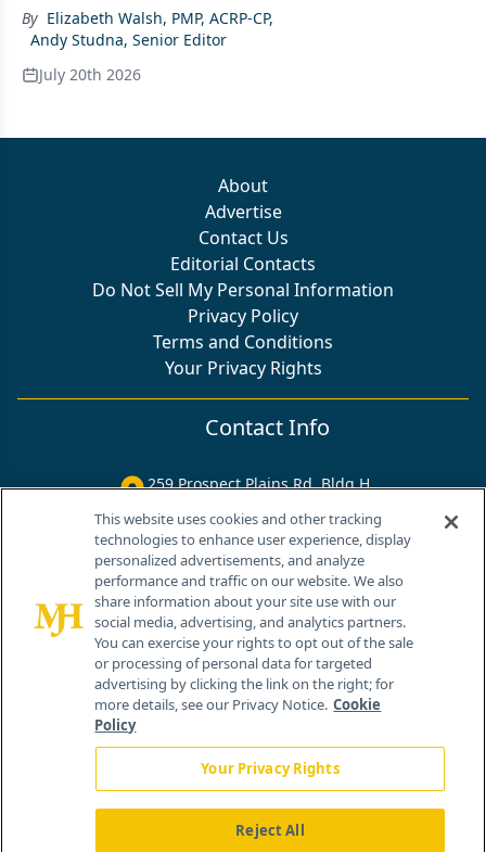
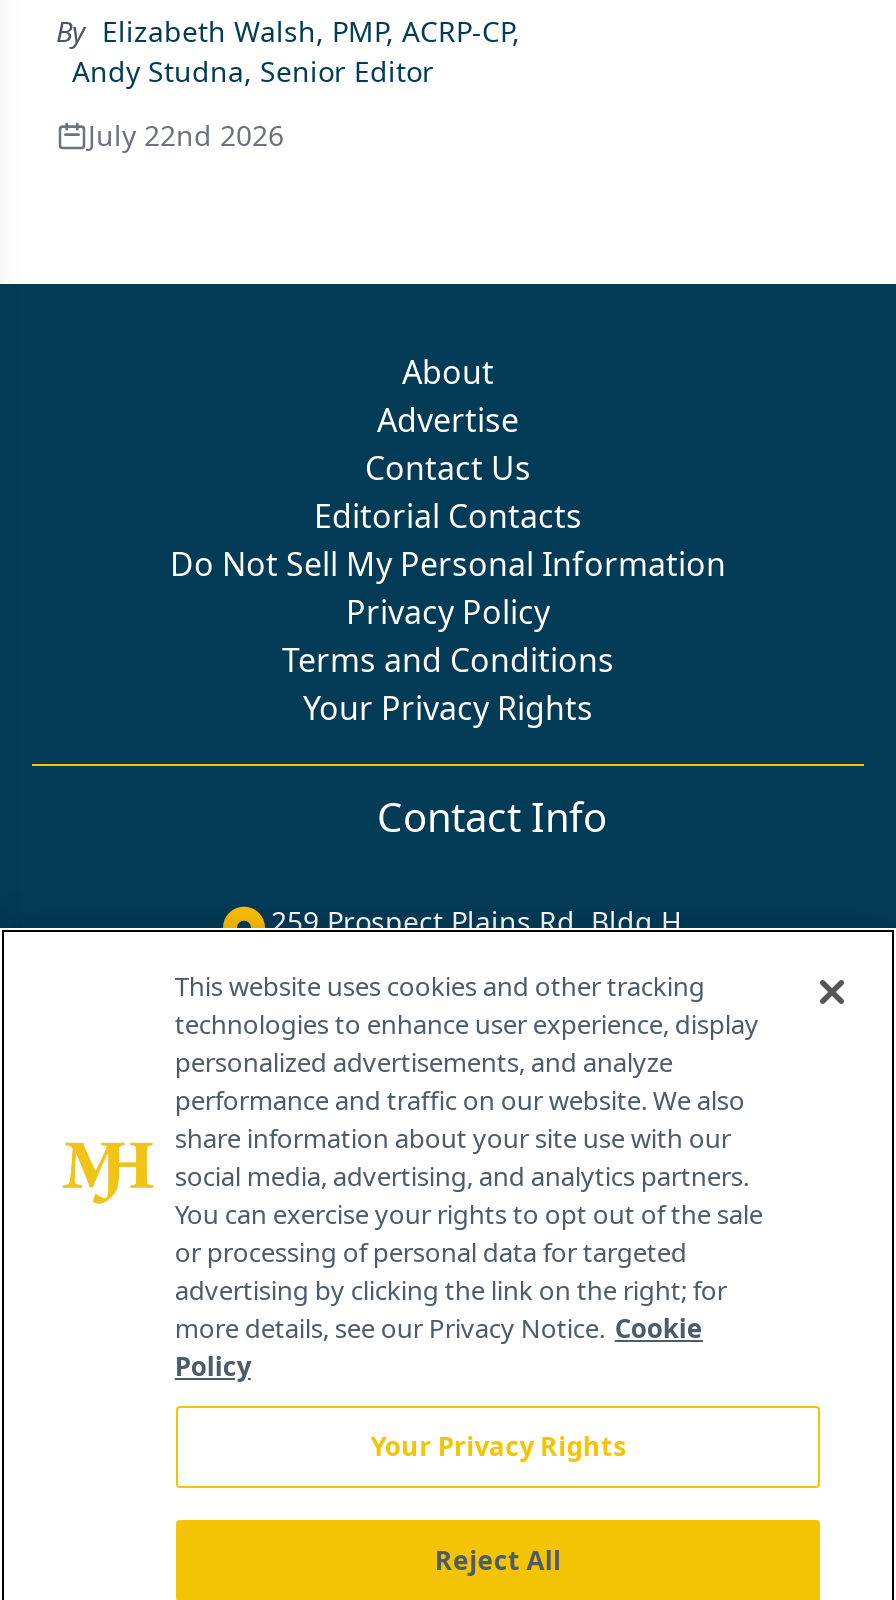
- July 20th 2026
+ July 22nd 2026
